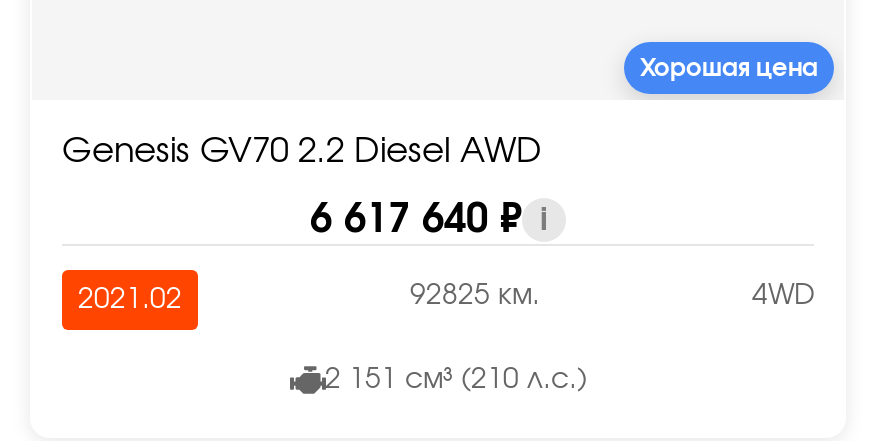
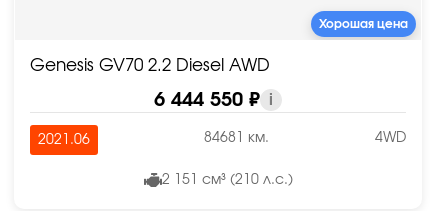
- 6 617 640 ₽ i
+ 6 444 550 ₽ i

- 2021.02
+ 2021.06

- 92825 км.
+ 84681 км.
